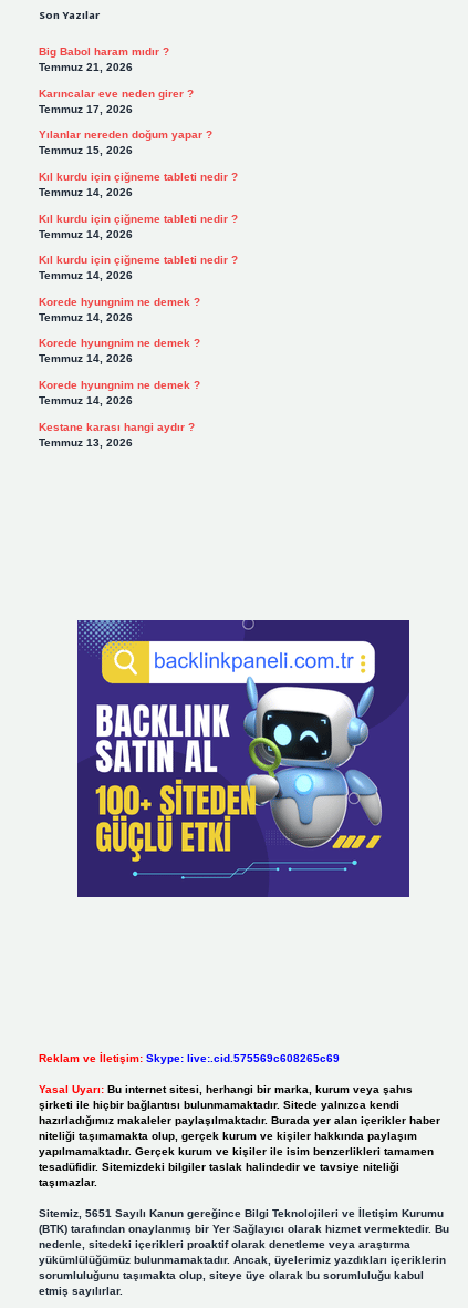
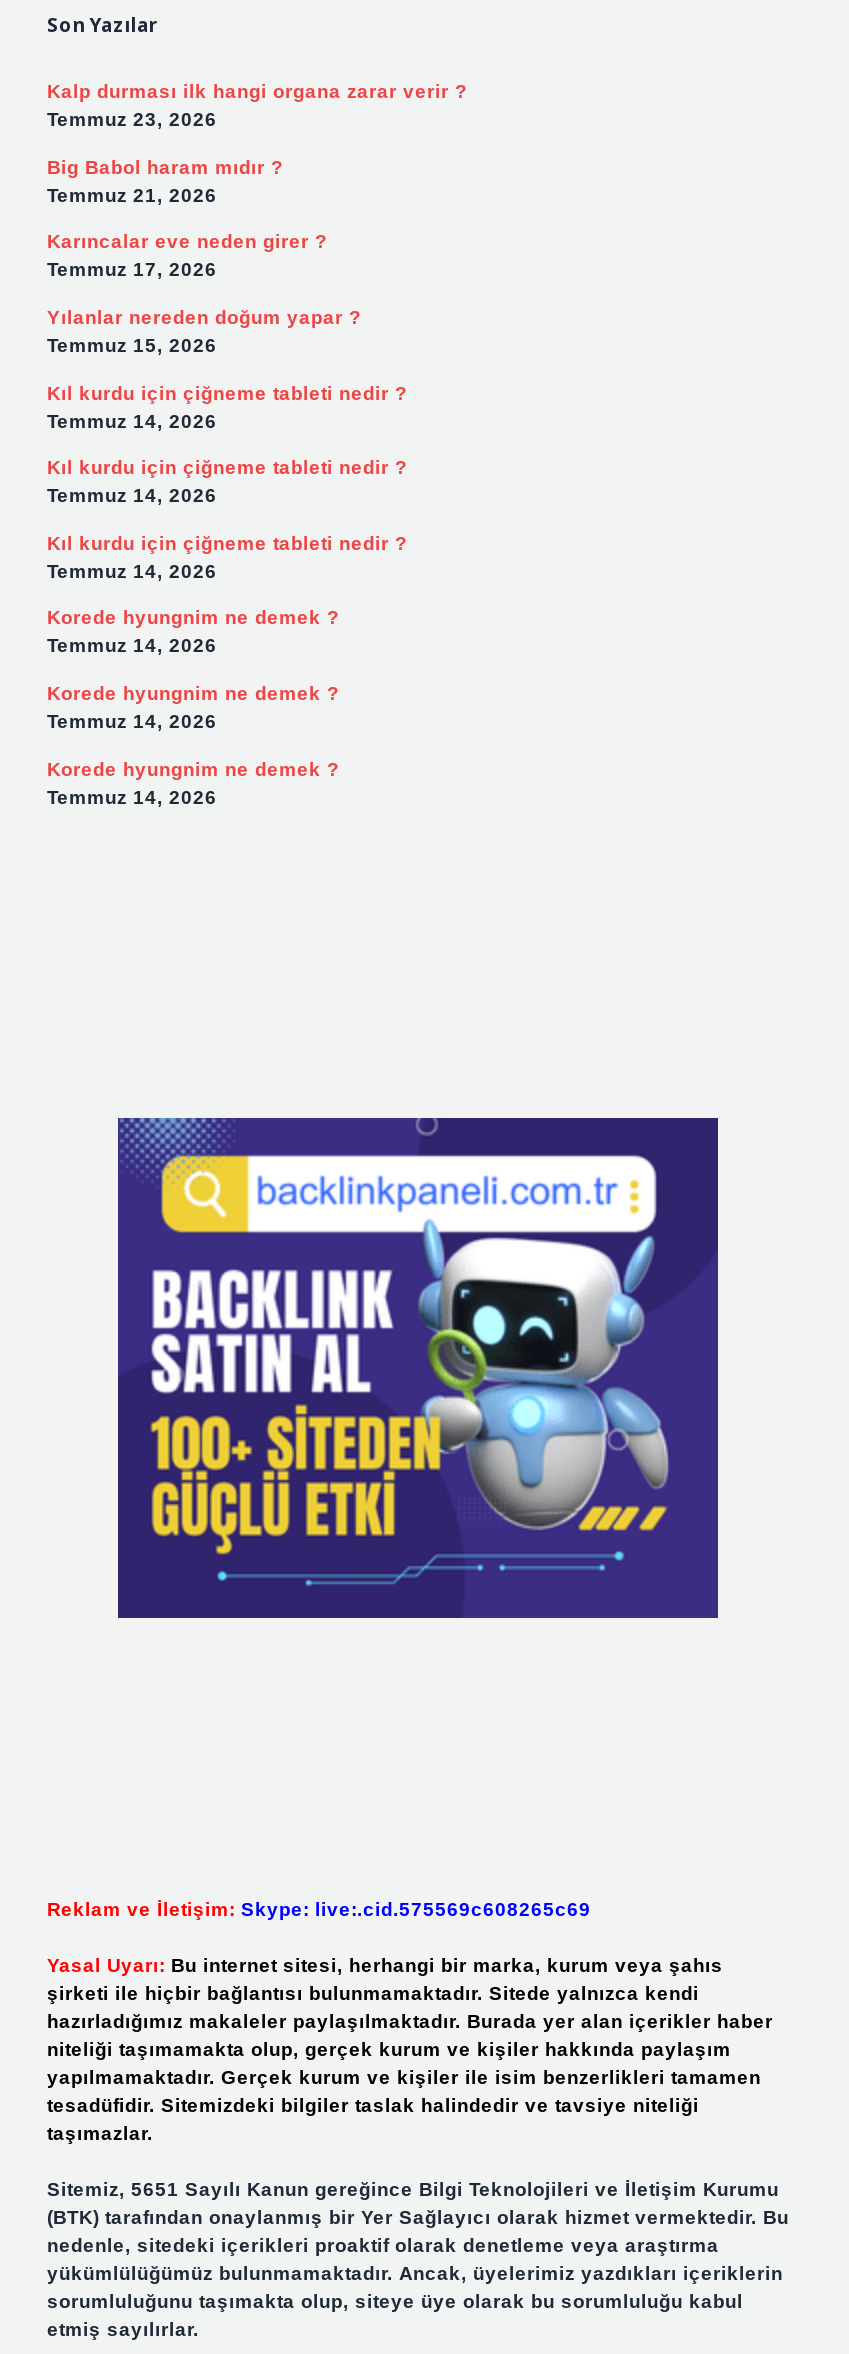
+ Kalp durması ilk hangi organa zarar verir ?
+ Temmuz 23, 2026

moved down: Big Babol haram mıdır ? | Temmuz 21, 2026 | Karıncalar eve neden girer ? | ... | Korede hyungnim ne demek ? | Temmuz 14, 2026

- Kestane karası hangi aydır ?
- Temmuz 13, 2026
